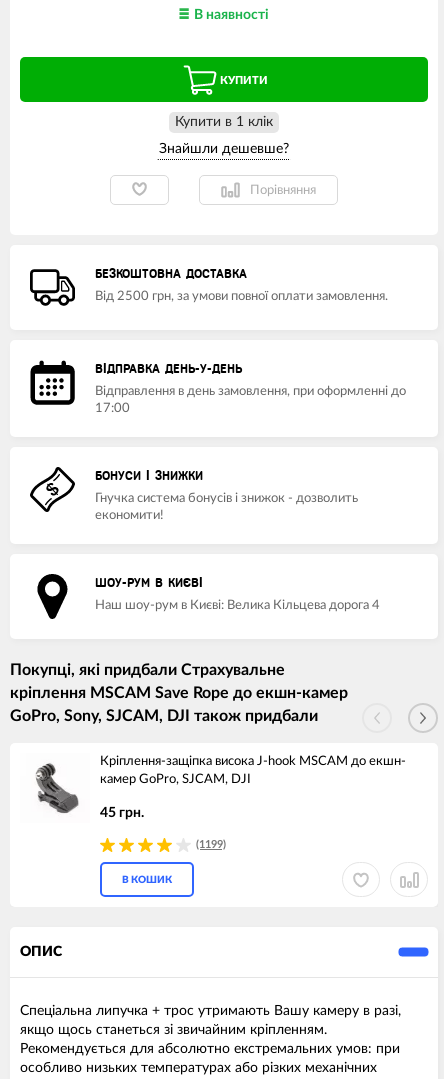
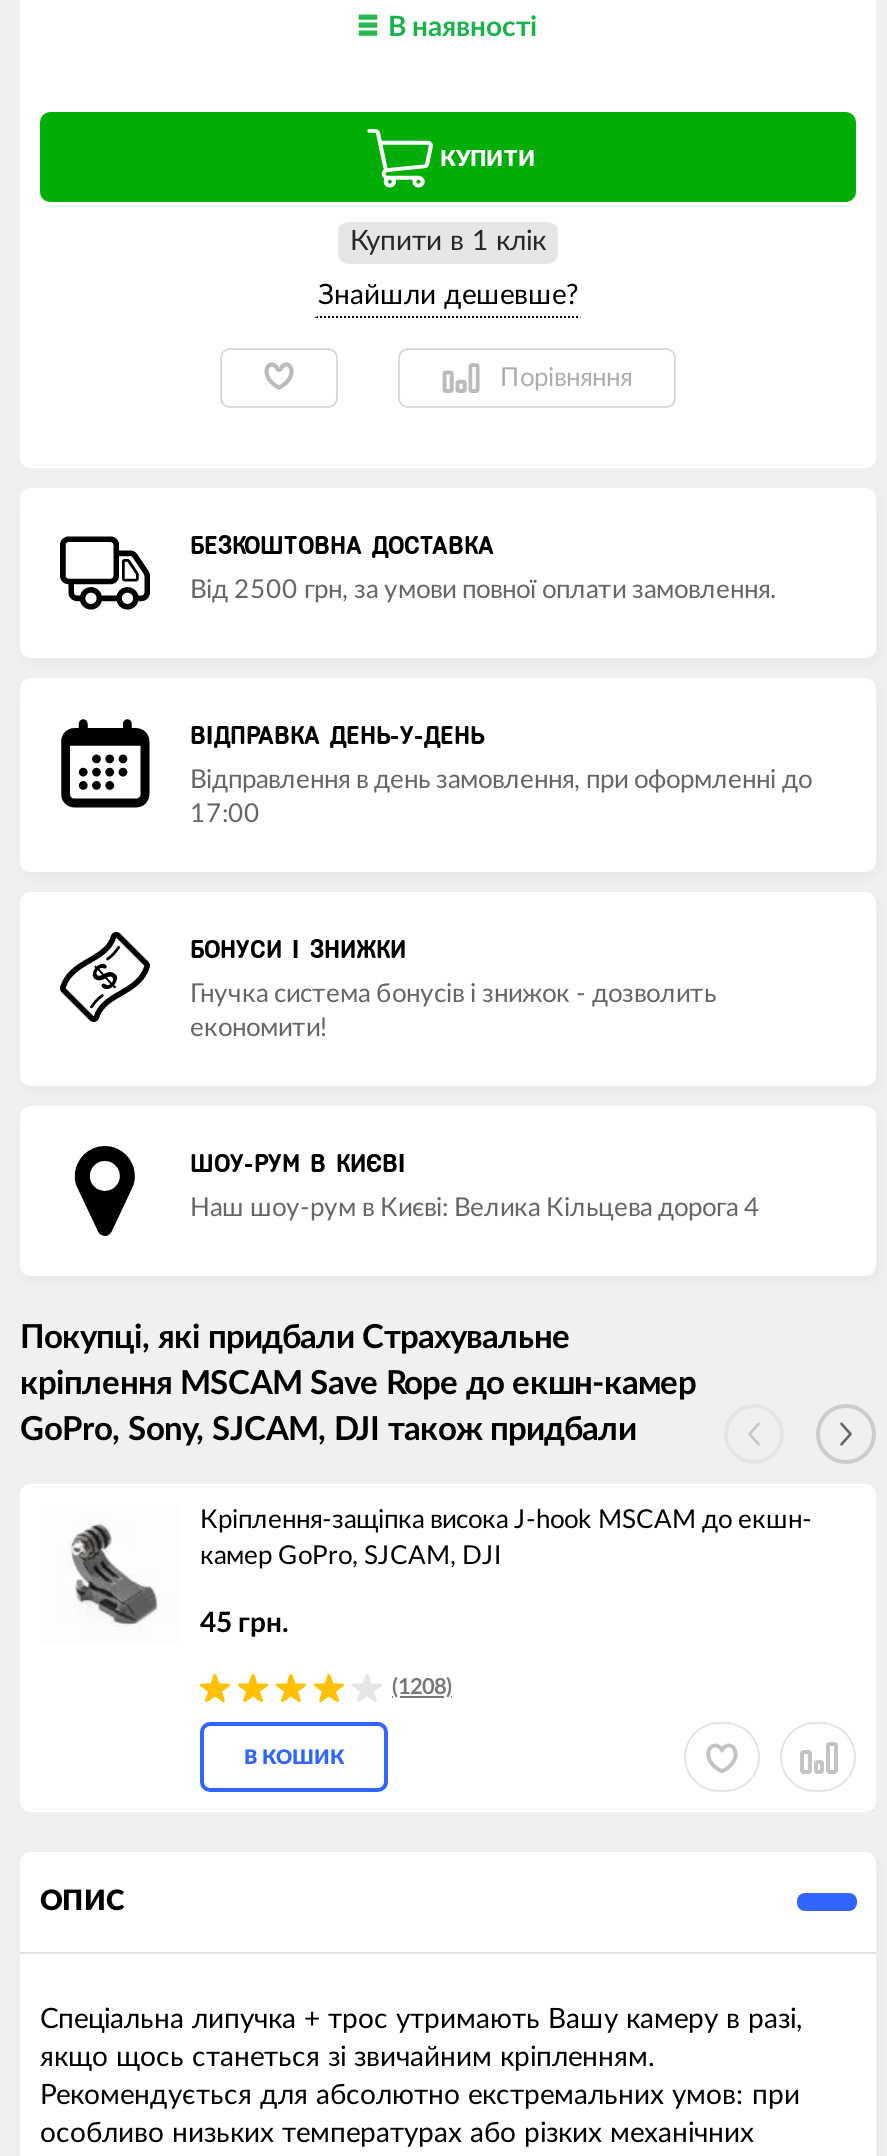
- (1199)
+ (1208)
